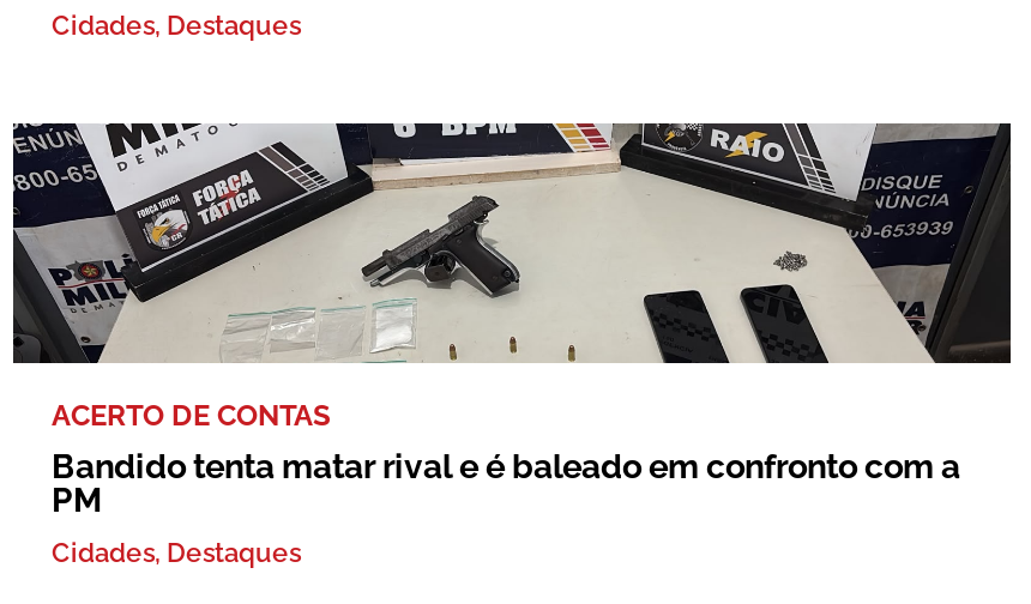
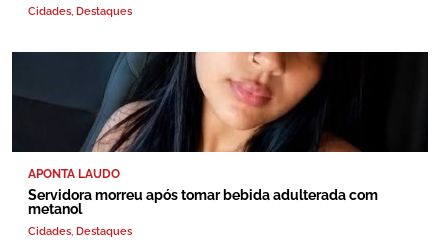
- [image]
- ACERTO DE CONTAS
- Bandido tenta matar rival e é baleado em confronto com a
- PM
+ [image]
+ APONTA LAUDO
+ Servidora morreu após tomar bebida adulterada com
+ metanol
